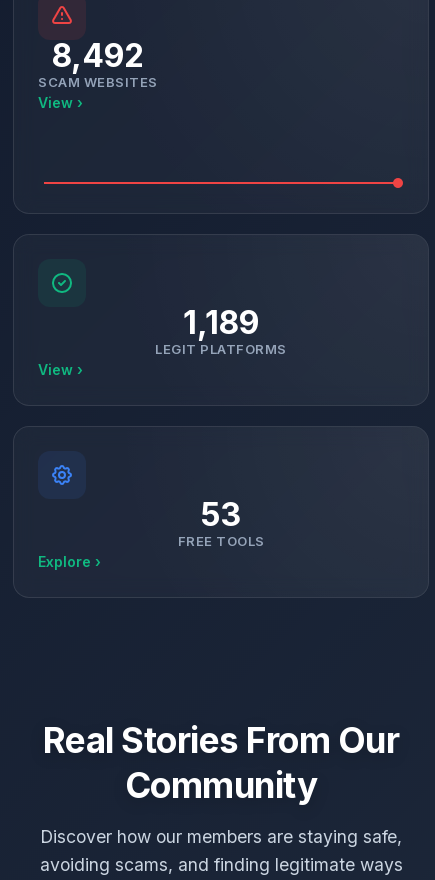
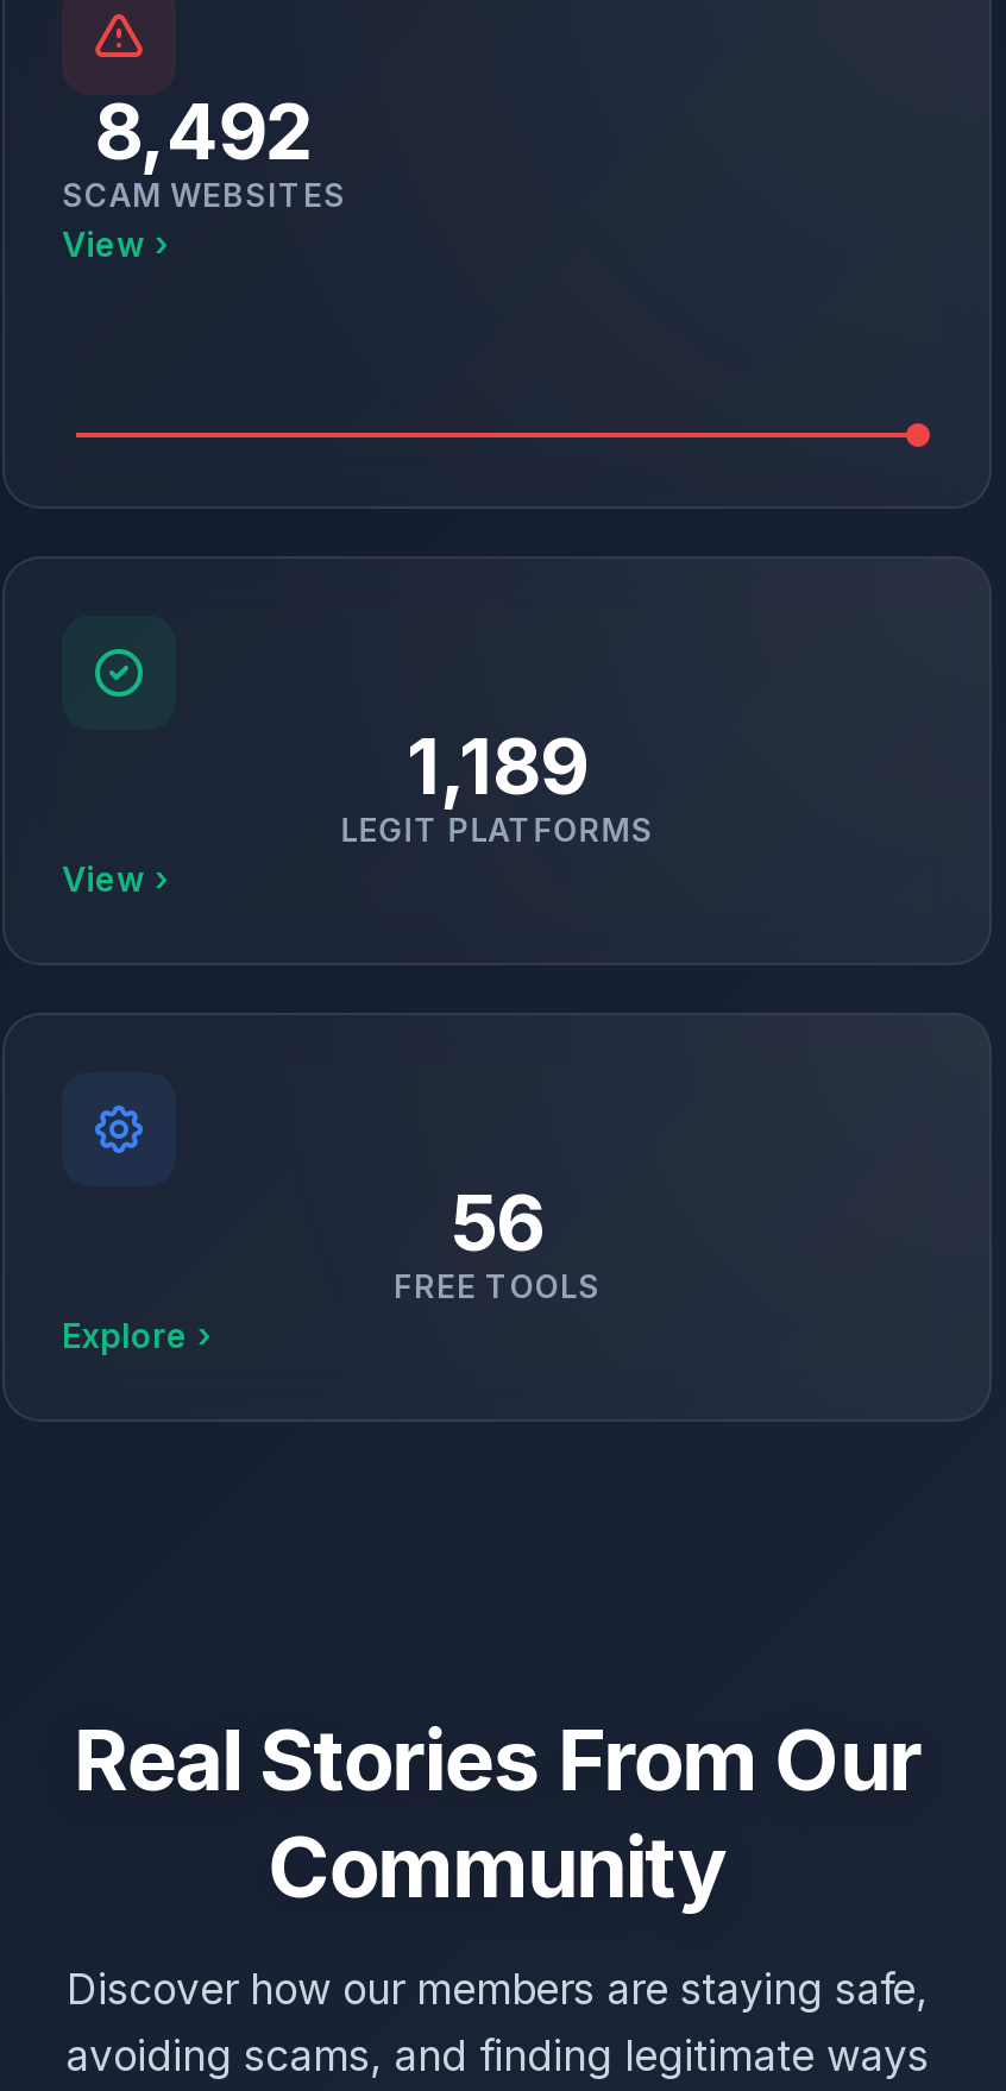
- 53
+ 56
